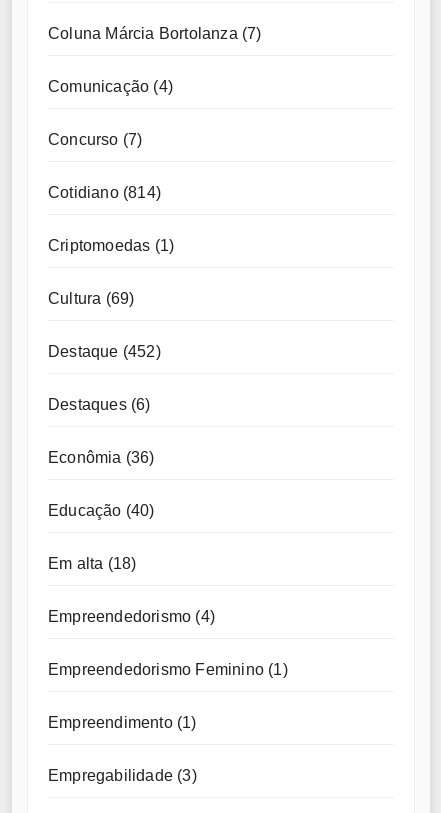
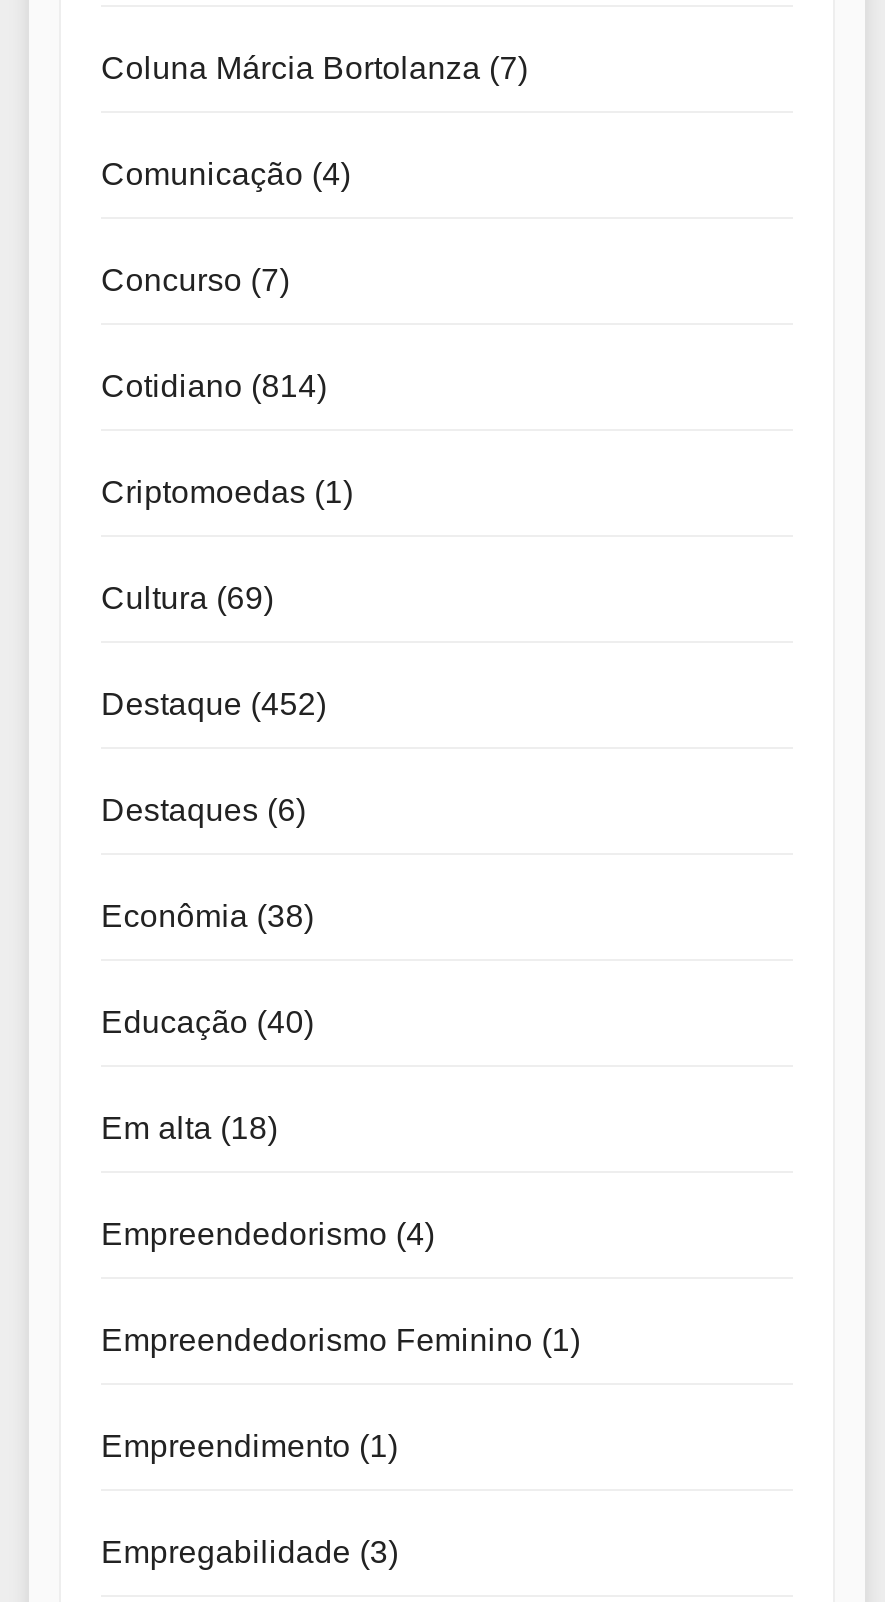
- Econômia (36)
+ Econômia (38)
